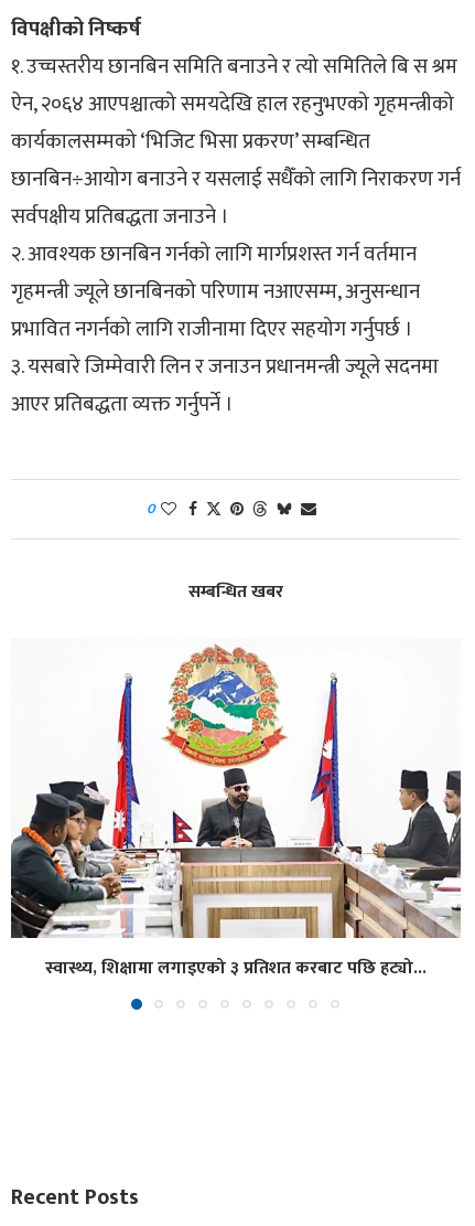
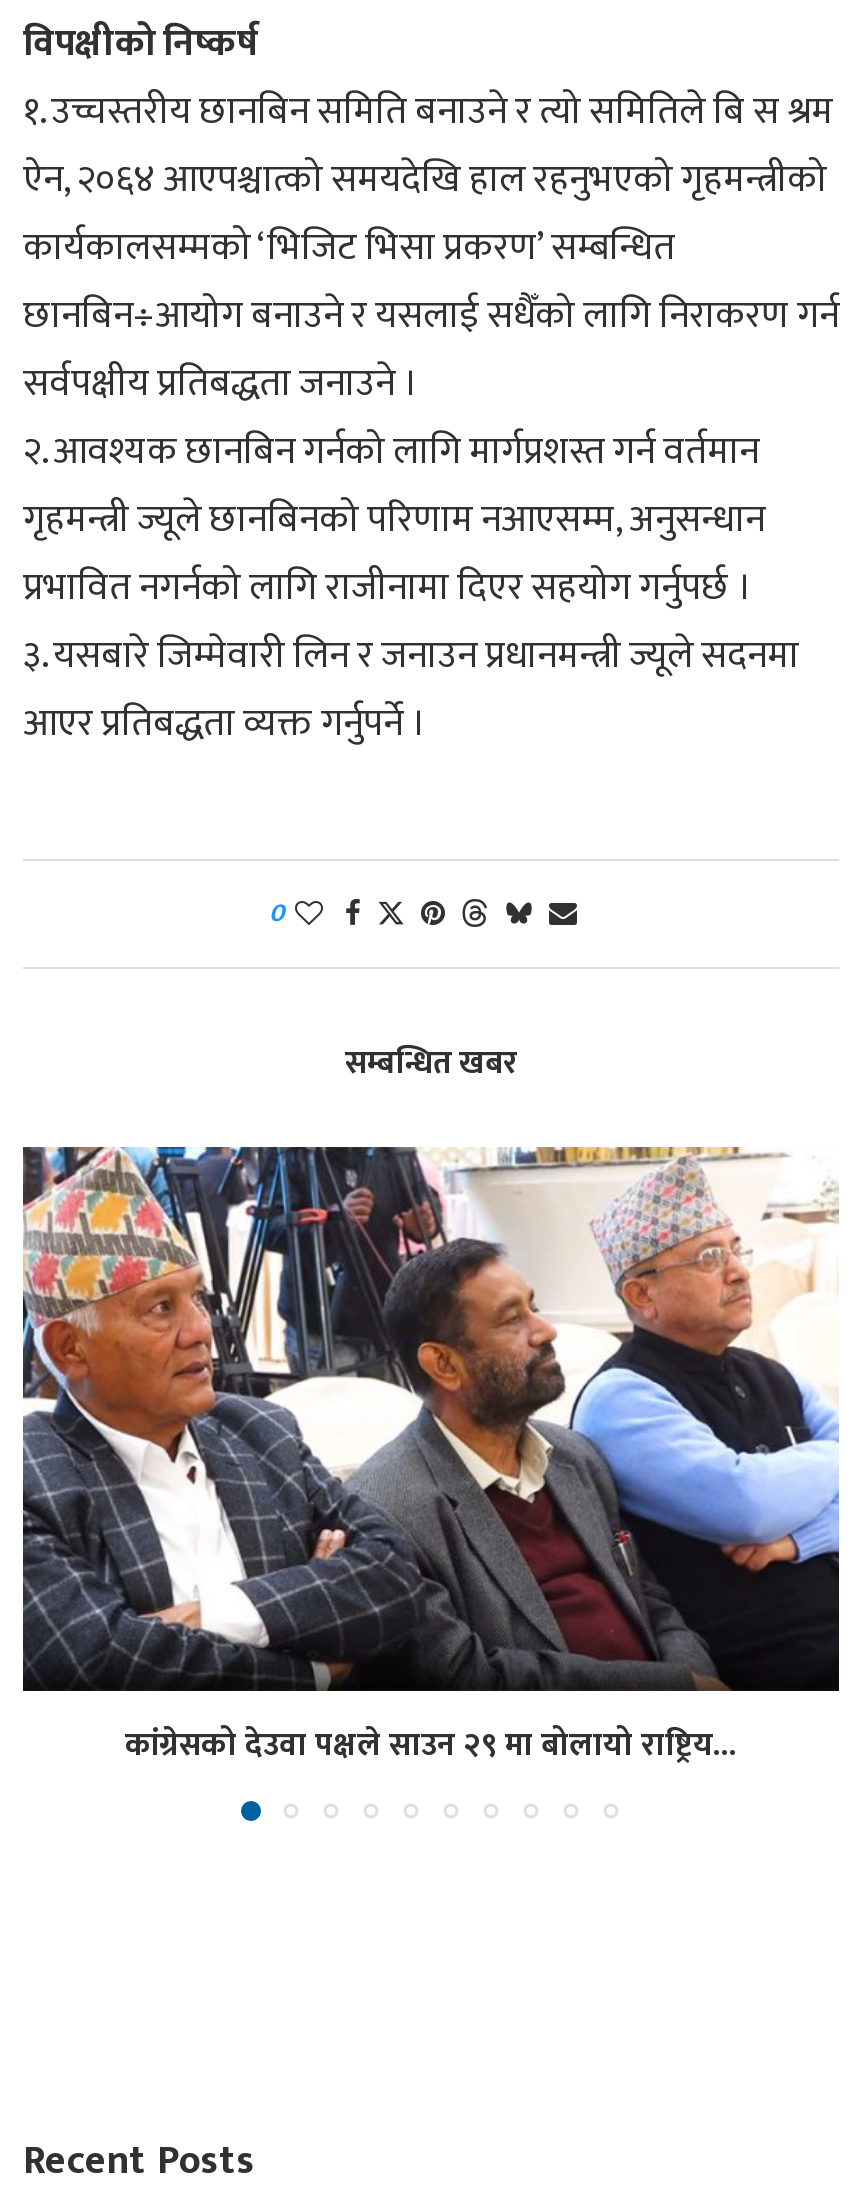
- [image]
- स्वास्थ्य, शिक्षामा लगाइएको ३ प्रतिशत करबाट पछि हट्यो...
+ [image]
+ कांग्रेसको देउवा पक्षले साउन २९ मा बोलायो राष्ट्रिय...
